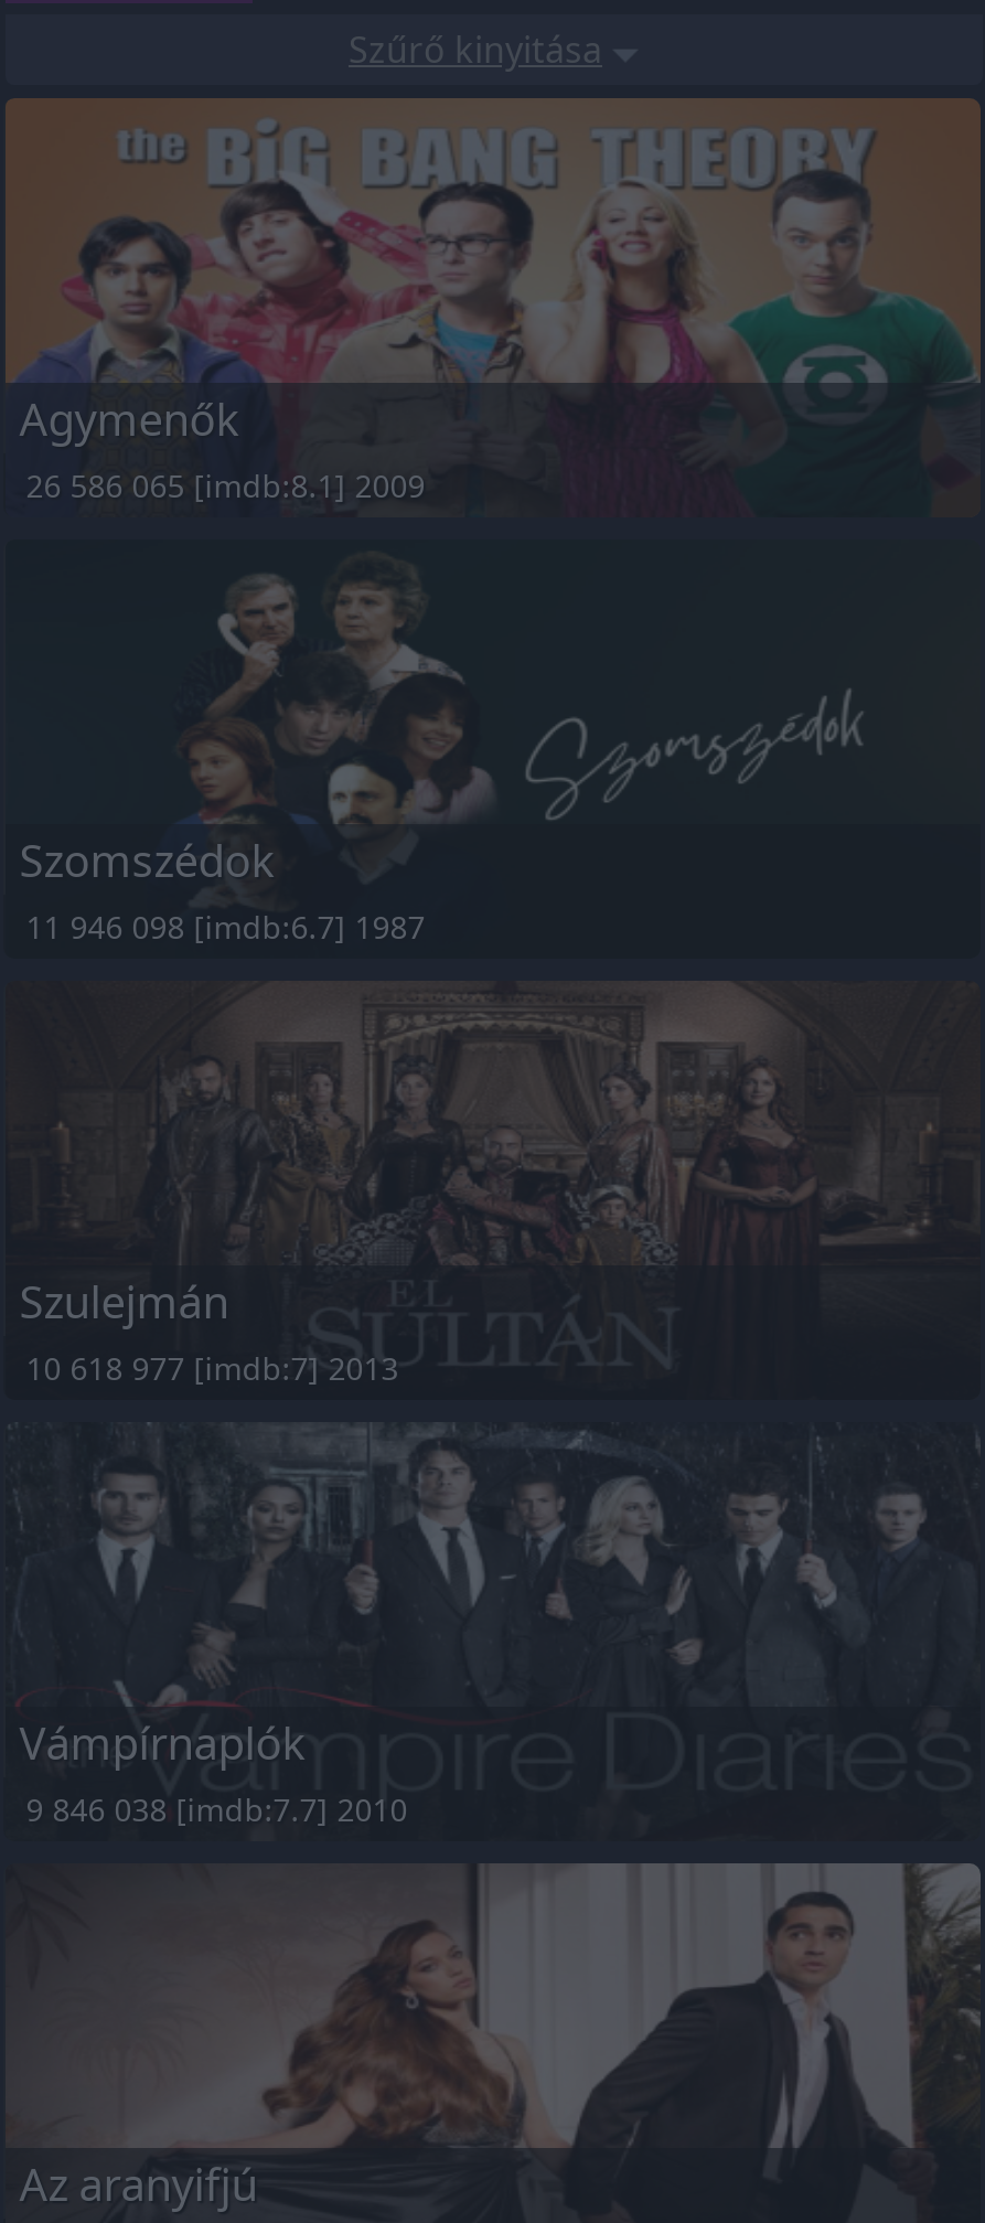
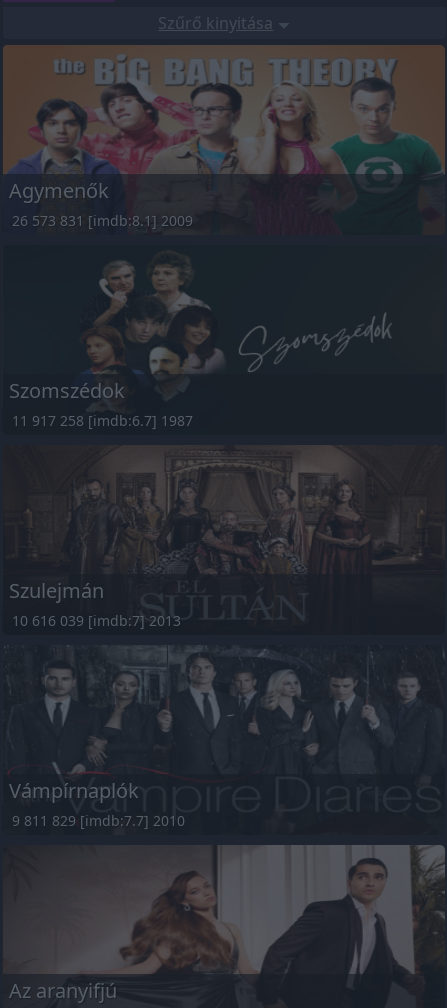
- 26 586 065 [imdb:8.1] 2009
+ 26 573 831 [imdb:8.1] 2009

- 11 946 098 [imdb:6.7] 1987
+ 11 917 258 [imdb:6.7] 1987

- 10 618 977 [imdb:7] 2013
+ 10 616 039 [imdb:7] 2013

- 9 846 038 [imdb:7.7] 2010
+ 9 811 829 [imdb:7.7] 2010
